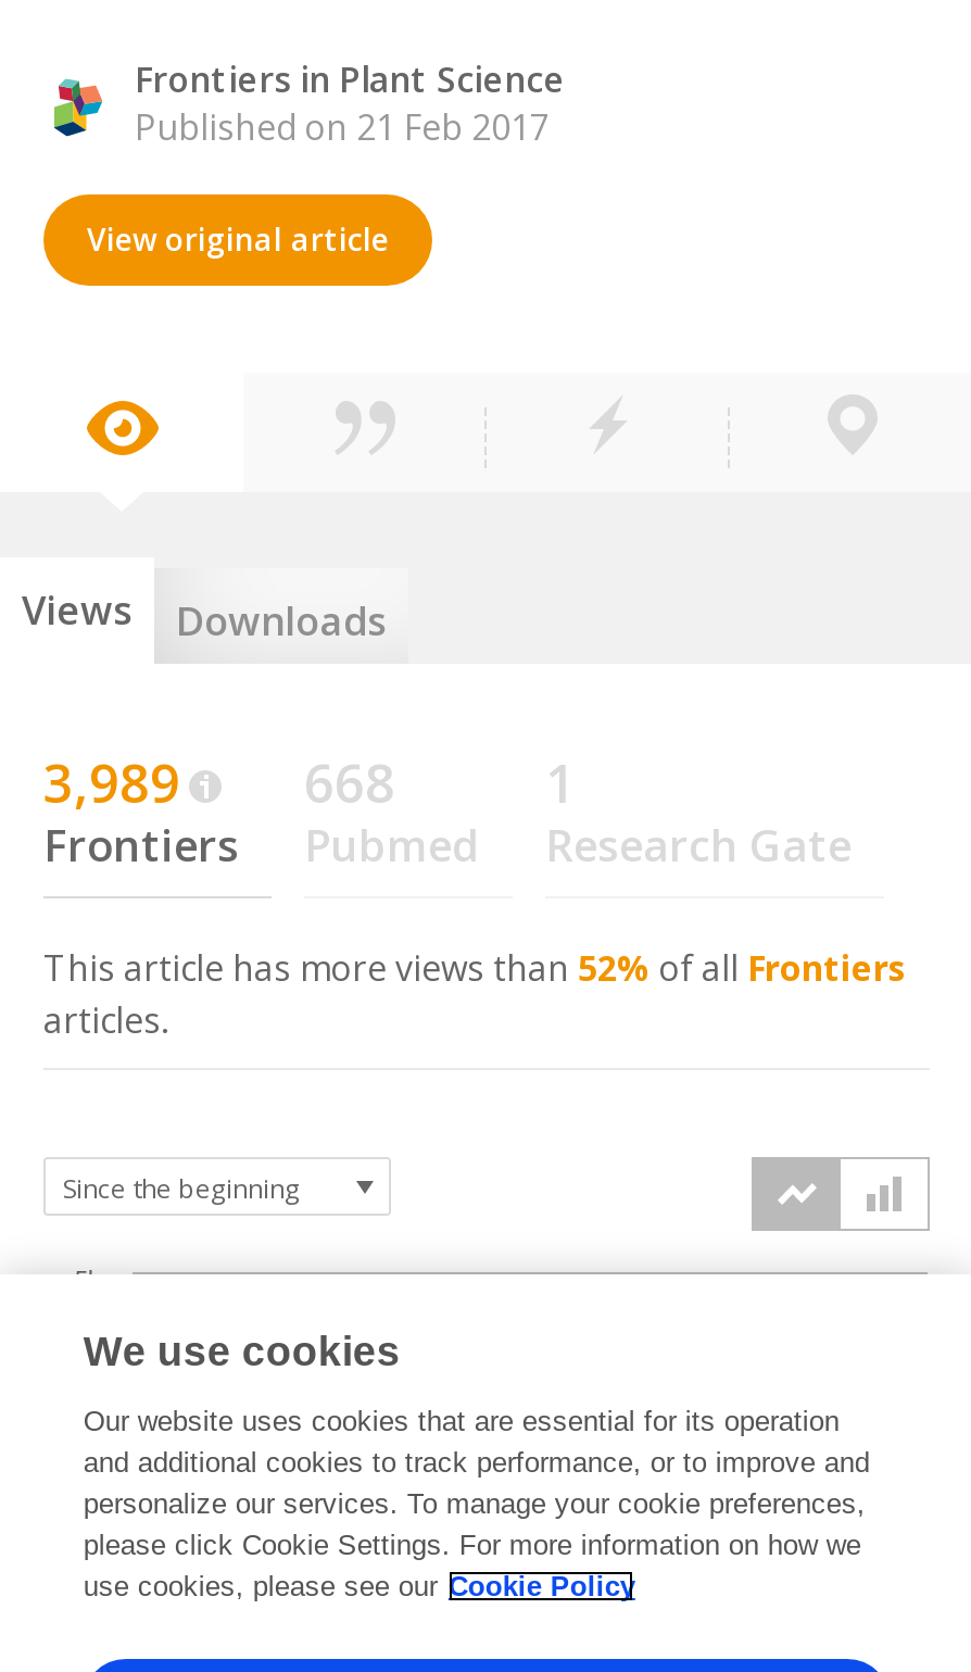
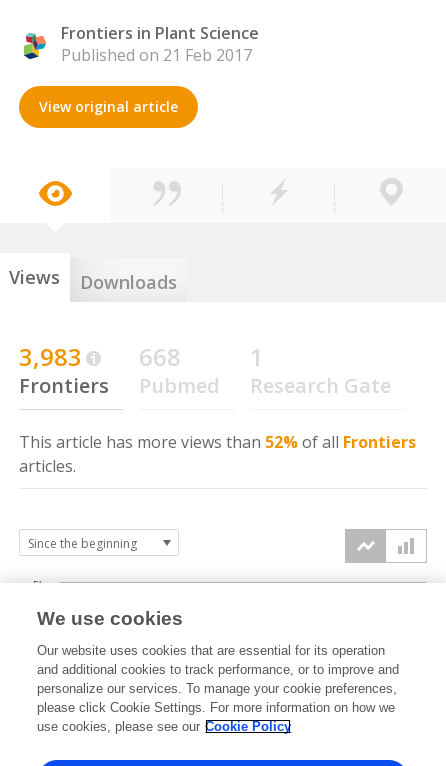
- 3,989
+ 3,983
